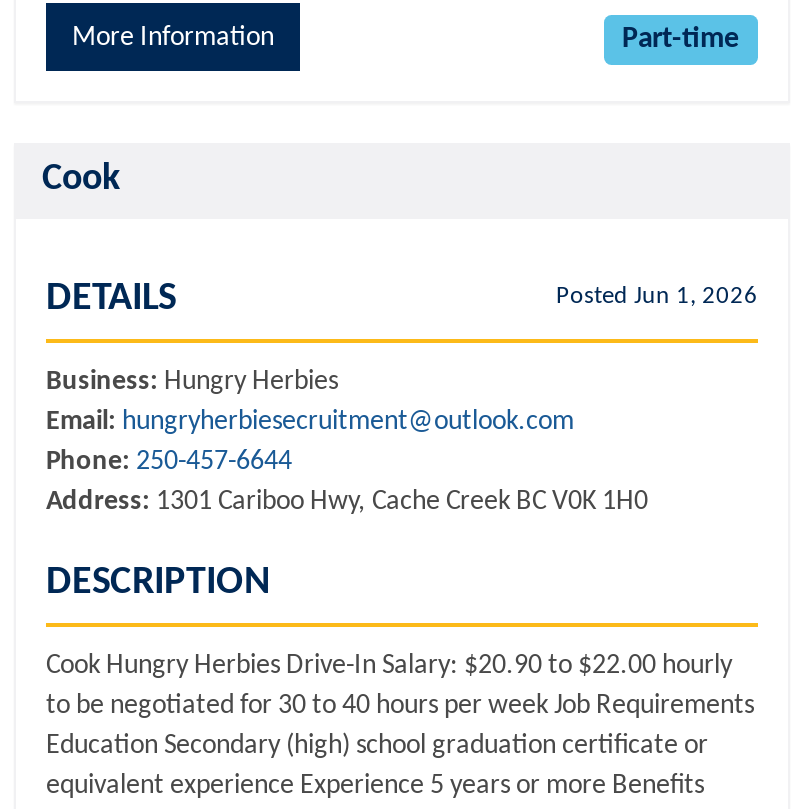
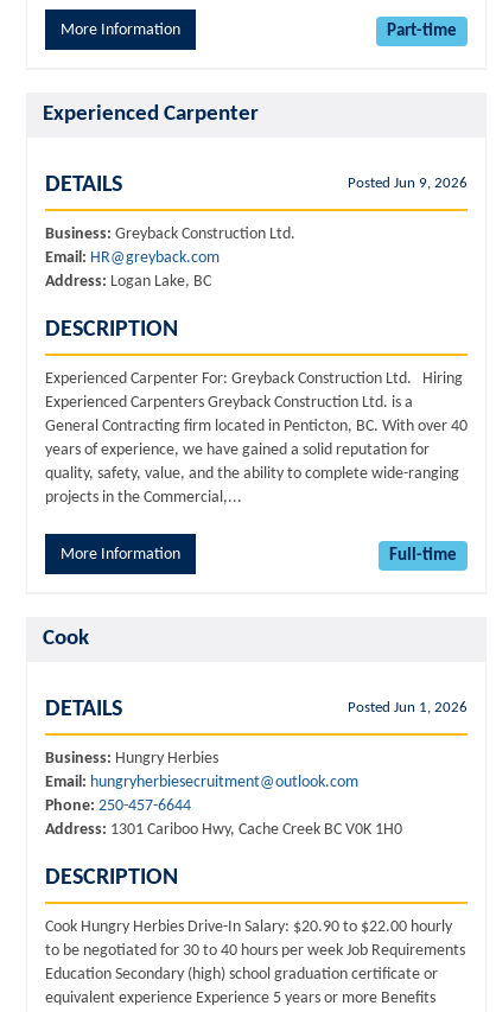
+ Experienced Carpenter
+ Posted Jun 9, 2026
+ DETAILS
+ Business: Greyback Construction Ltd.
+ Email: HR@greyback.com
+ Address: Logan Lake, BC
+ DESCRIPTION
+ Experienced Carpenter For: Greyback Construction Ltd. Hiring
+ Experienced Carpenters Greyback Construction Ltd. is a
+ General Contracting firm located in Penticton, BC. With over 40
+ years of experience, we have gained a solid reputation for
+ quality, safety, value, and the ability to complete wide-ranging
+ projects in the Commercial,...
+ More Information
+ Full-time
